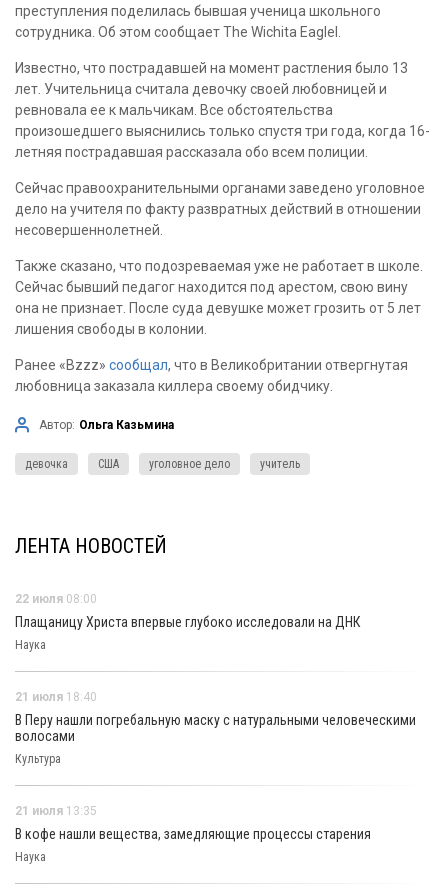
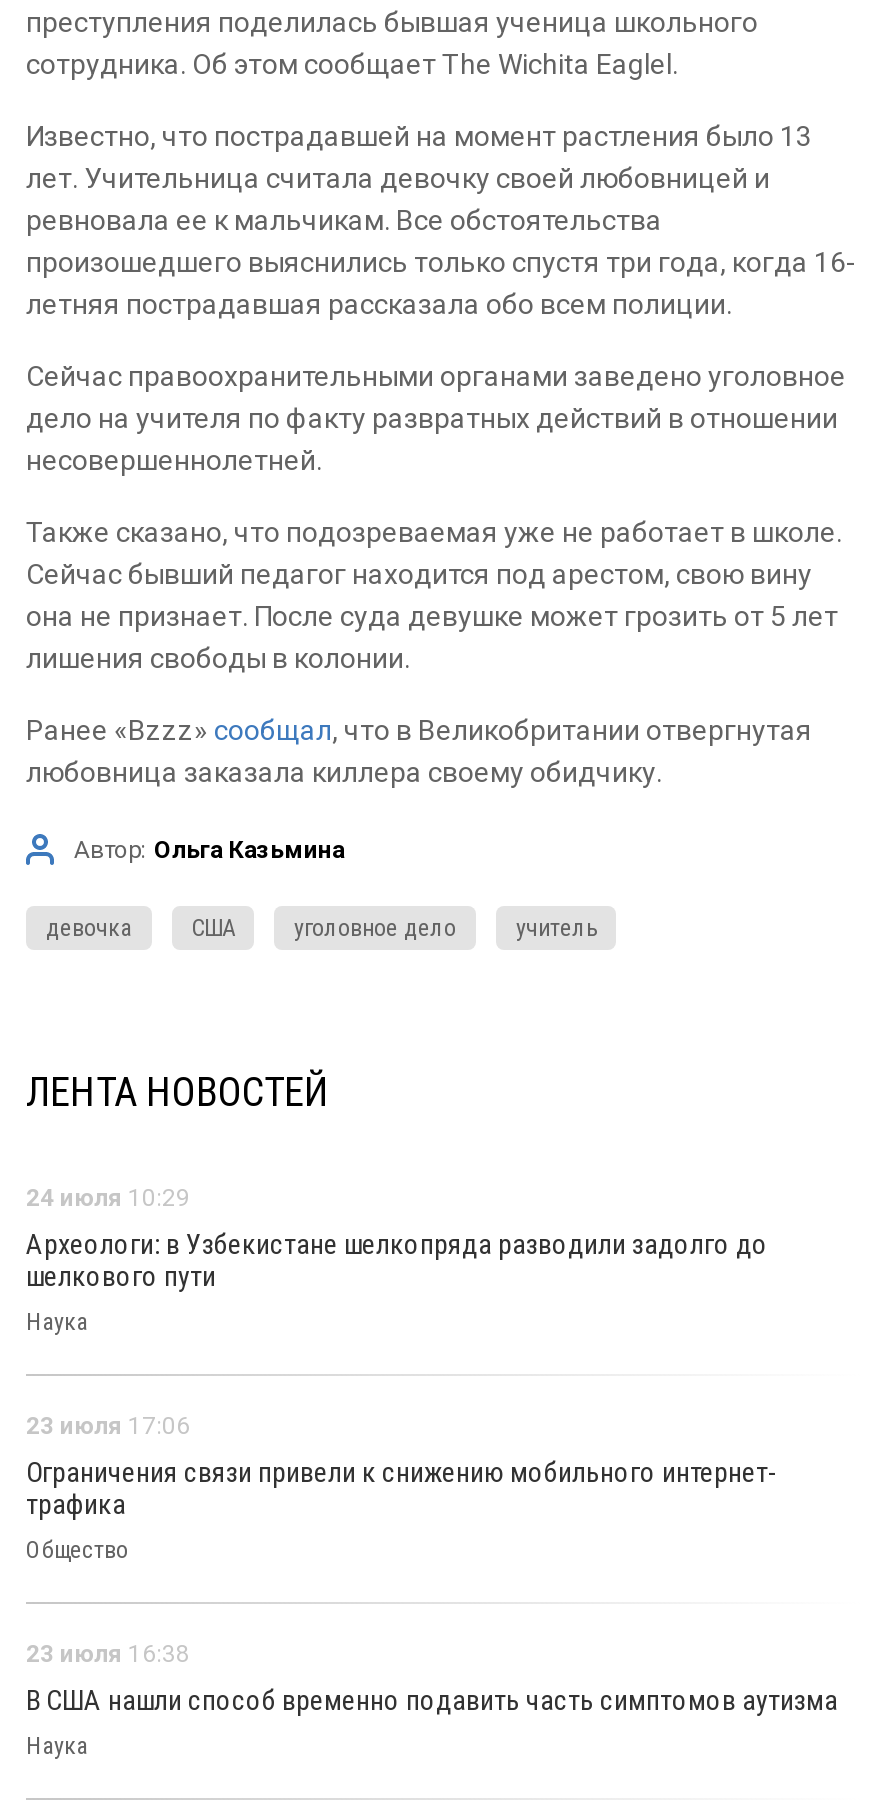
- 22 июля 08:00
+ 24 июля 10:29

- Плащаницу Христа впервые глубоко исследовали на ДНК
+ Археологи: в Узбекистане шелкопряда разводили задолго до
+ шелкового пути

- 21 июля 18:40
+ 23 июля 17:06

- В Перу нашли погребальную маску с натуральными человеческими
- волосами
+ Ограничения связи привели к снижению мобильного интернет-
+ трафика

- Культура
+ Общество

- 21 июля 13:35
+ 23 июля 16:38

- В кофе нашли вещества, замедляющие процессы старения
+ В США нашли способ временно подавить часть симптомов аутизма
